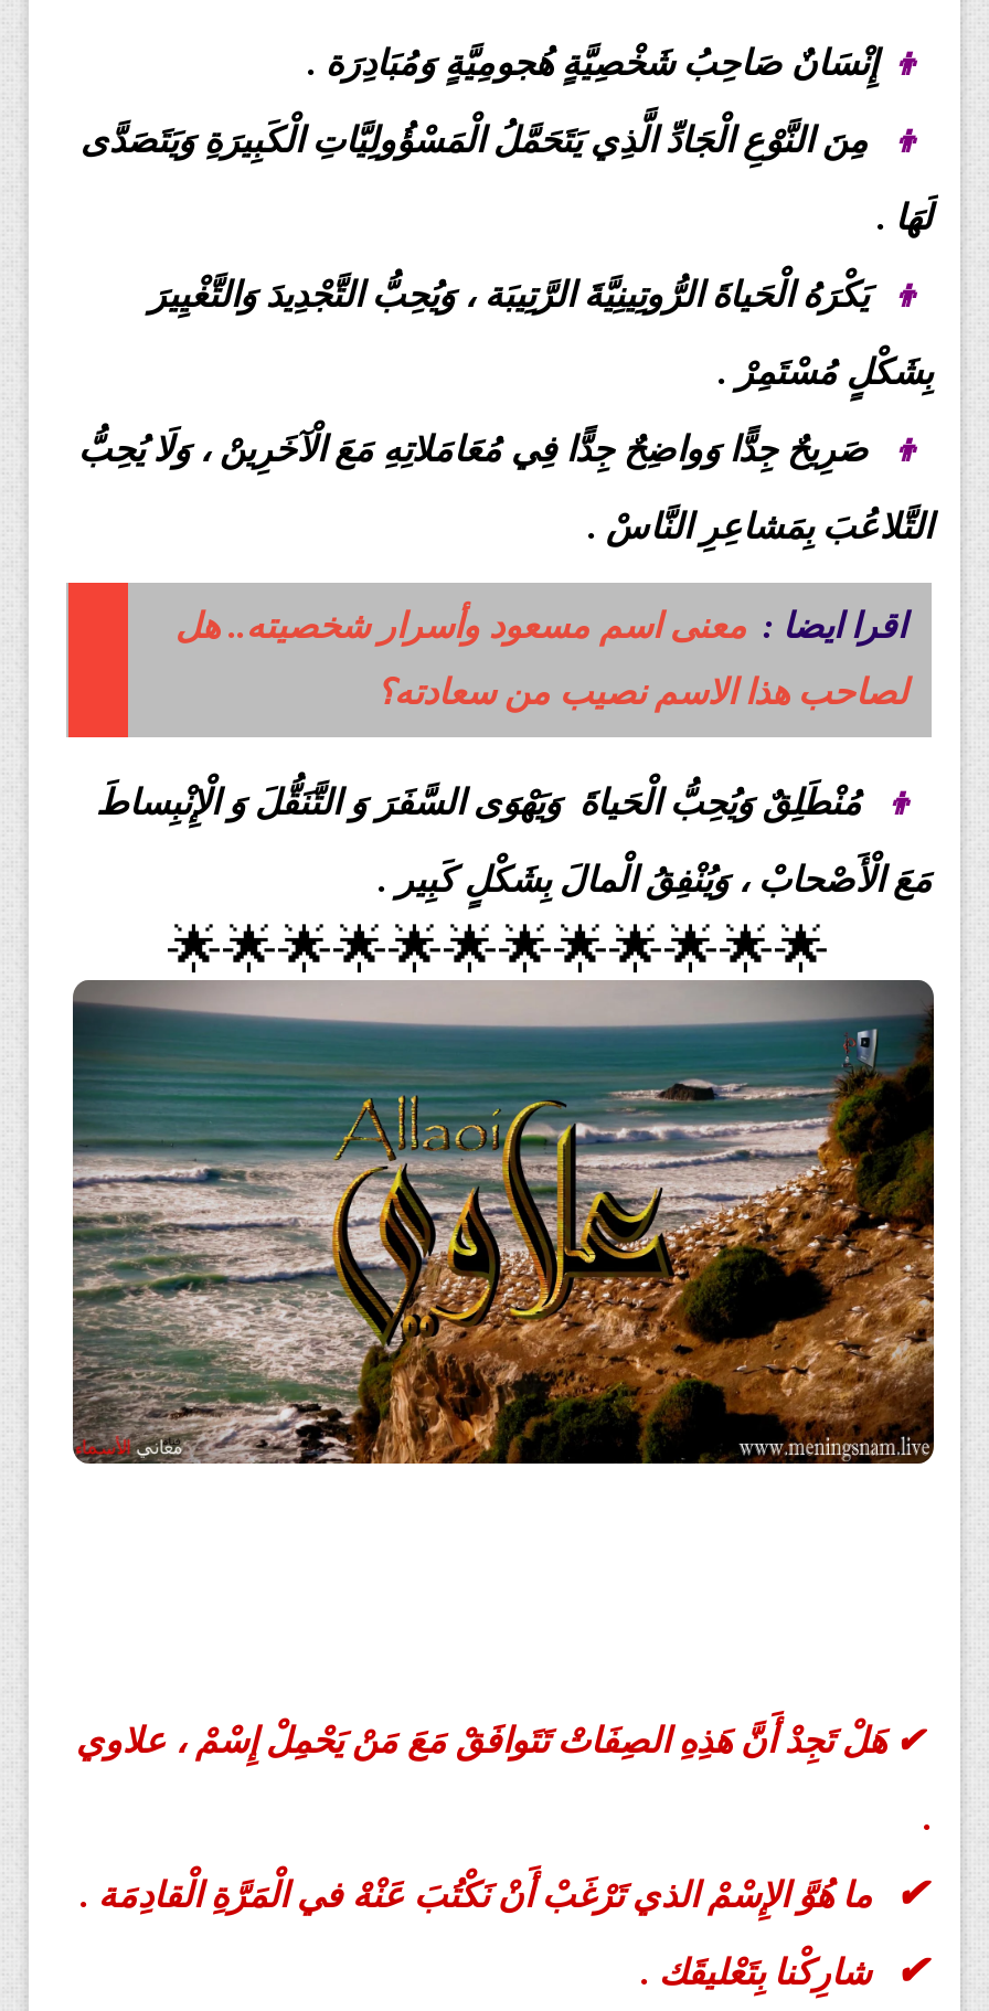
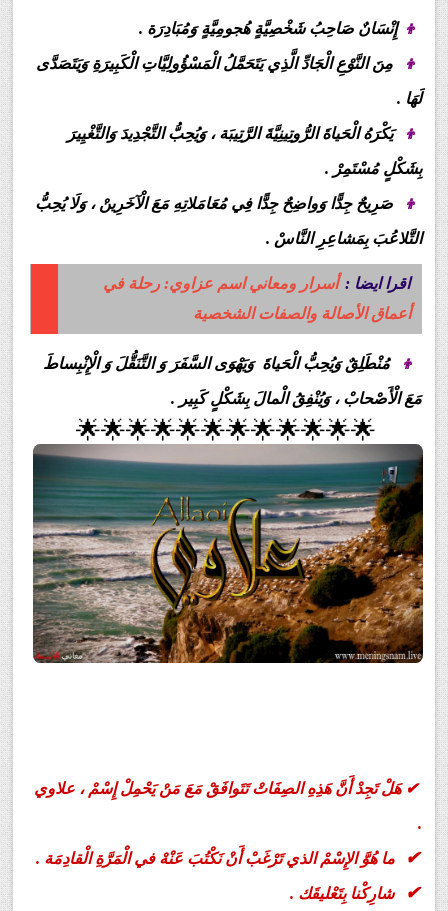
- اقرا ايضا : معنى اسم مسعود وأسرار شخصيته.. هل
+ اقرا ايضا : أسرار ومعاني اسم عزاوي: رحلة في

- لصاحب هذا الاسم نصيب من سعادته؟
+ أعماق الأصالة والصفات الشخصية
